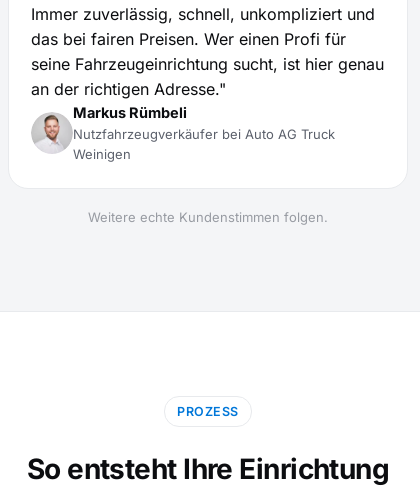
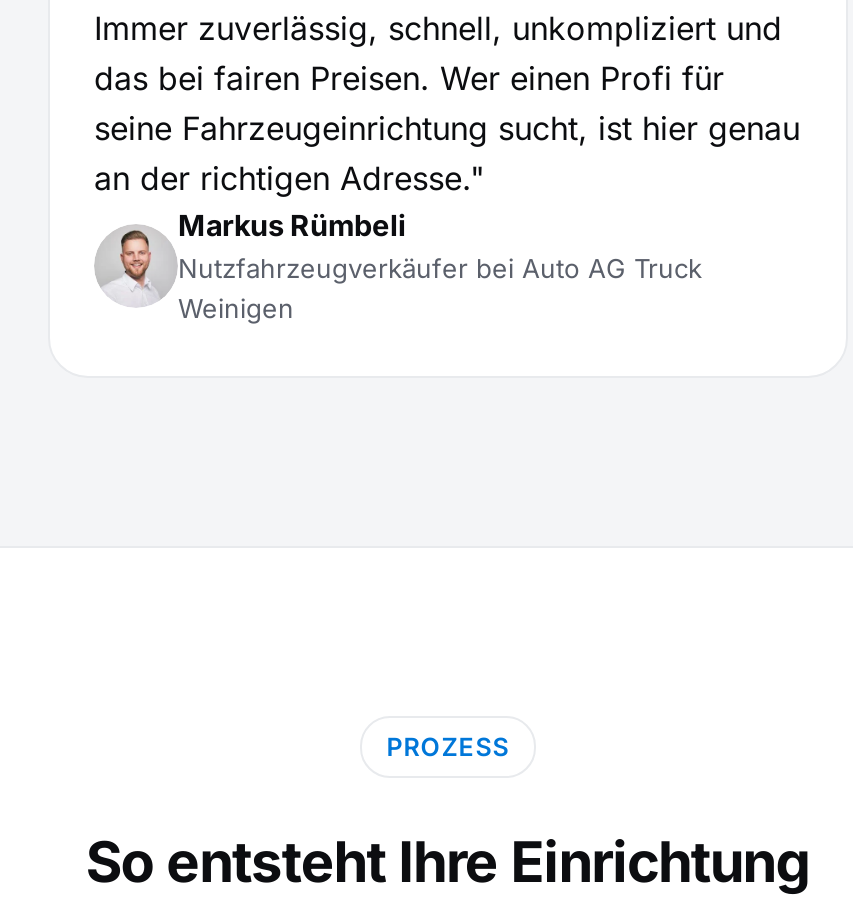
- Weitere echte Kundenstimmen folgen.
